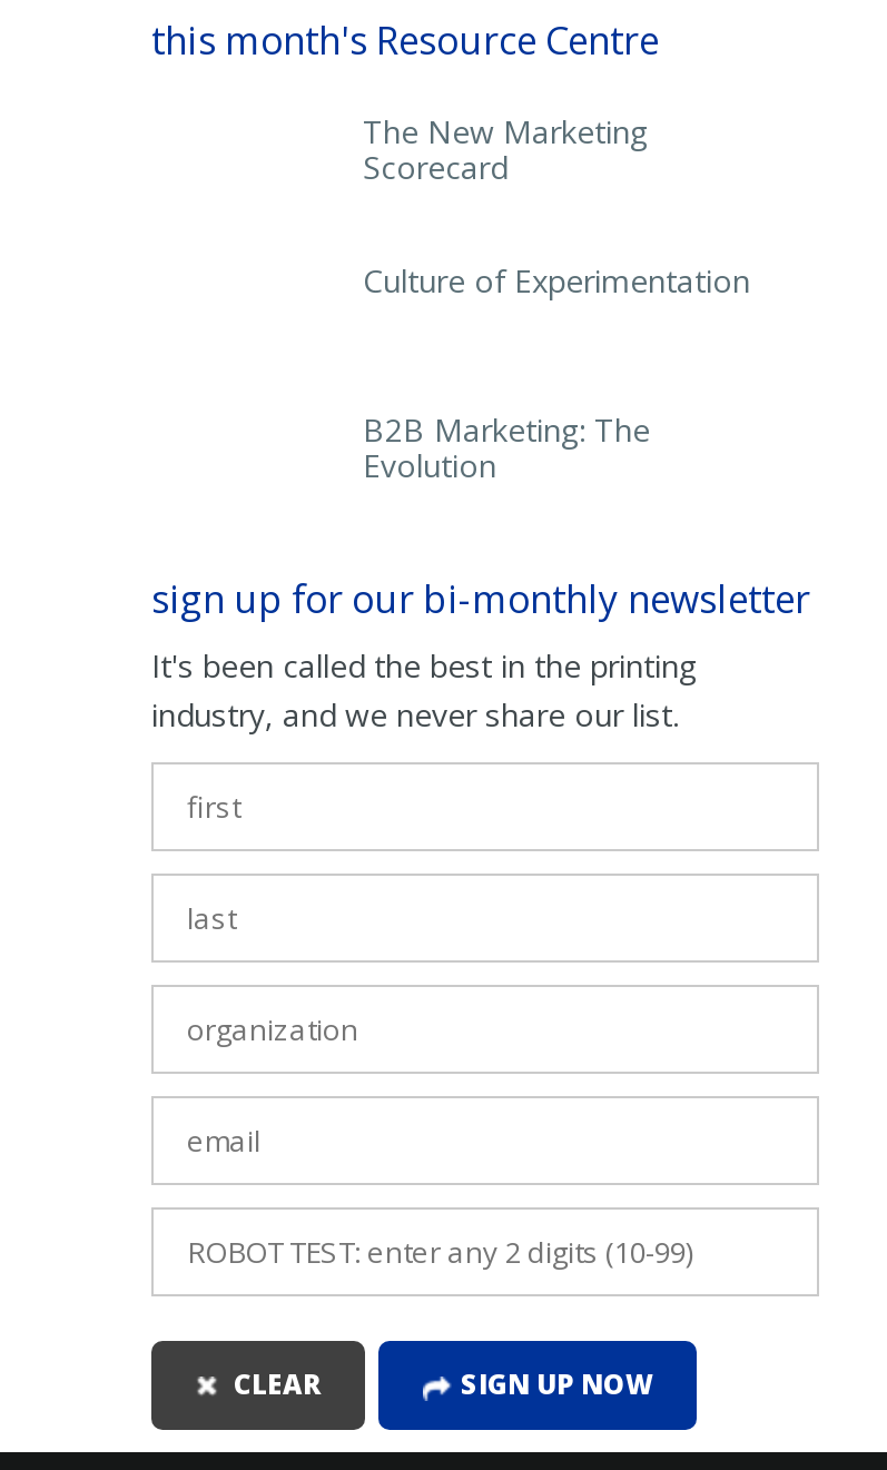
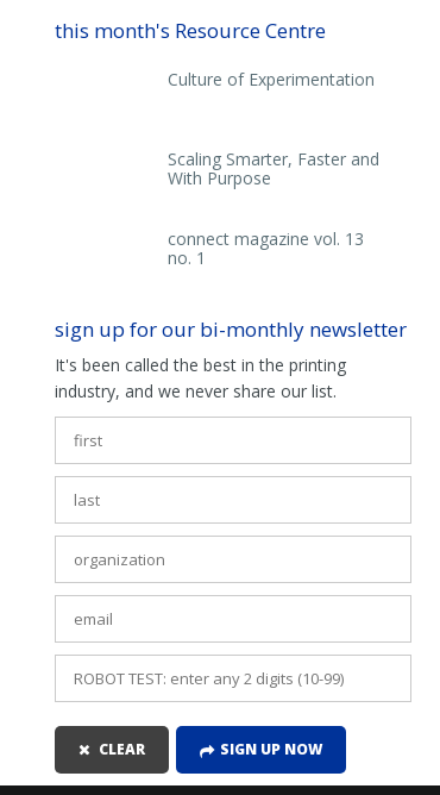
- The New Marketing
- Scorecard

moved up: Culture of Experimentation

- B2B Marketing: The
- Evolution
+ Scaling Smarter, Faster and
+ With Purpose
+ connect magazine vol. 13
+ no. 1
